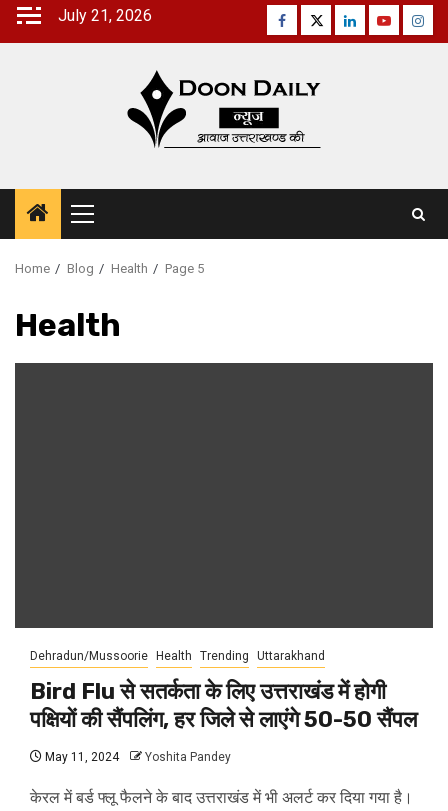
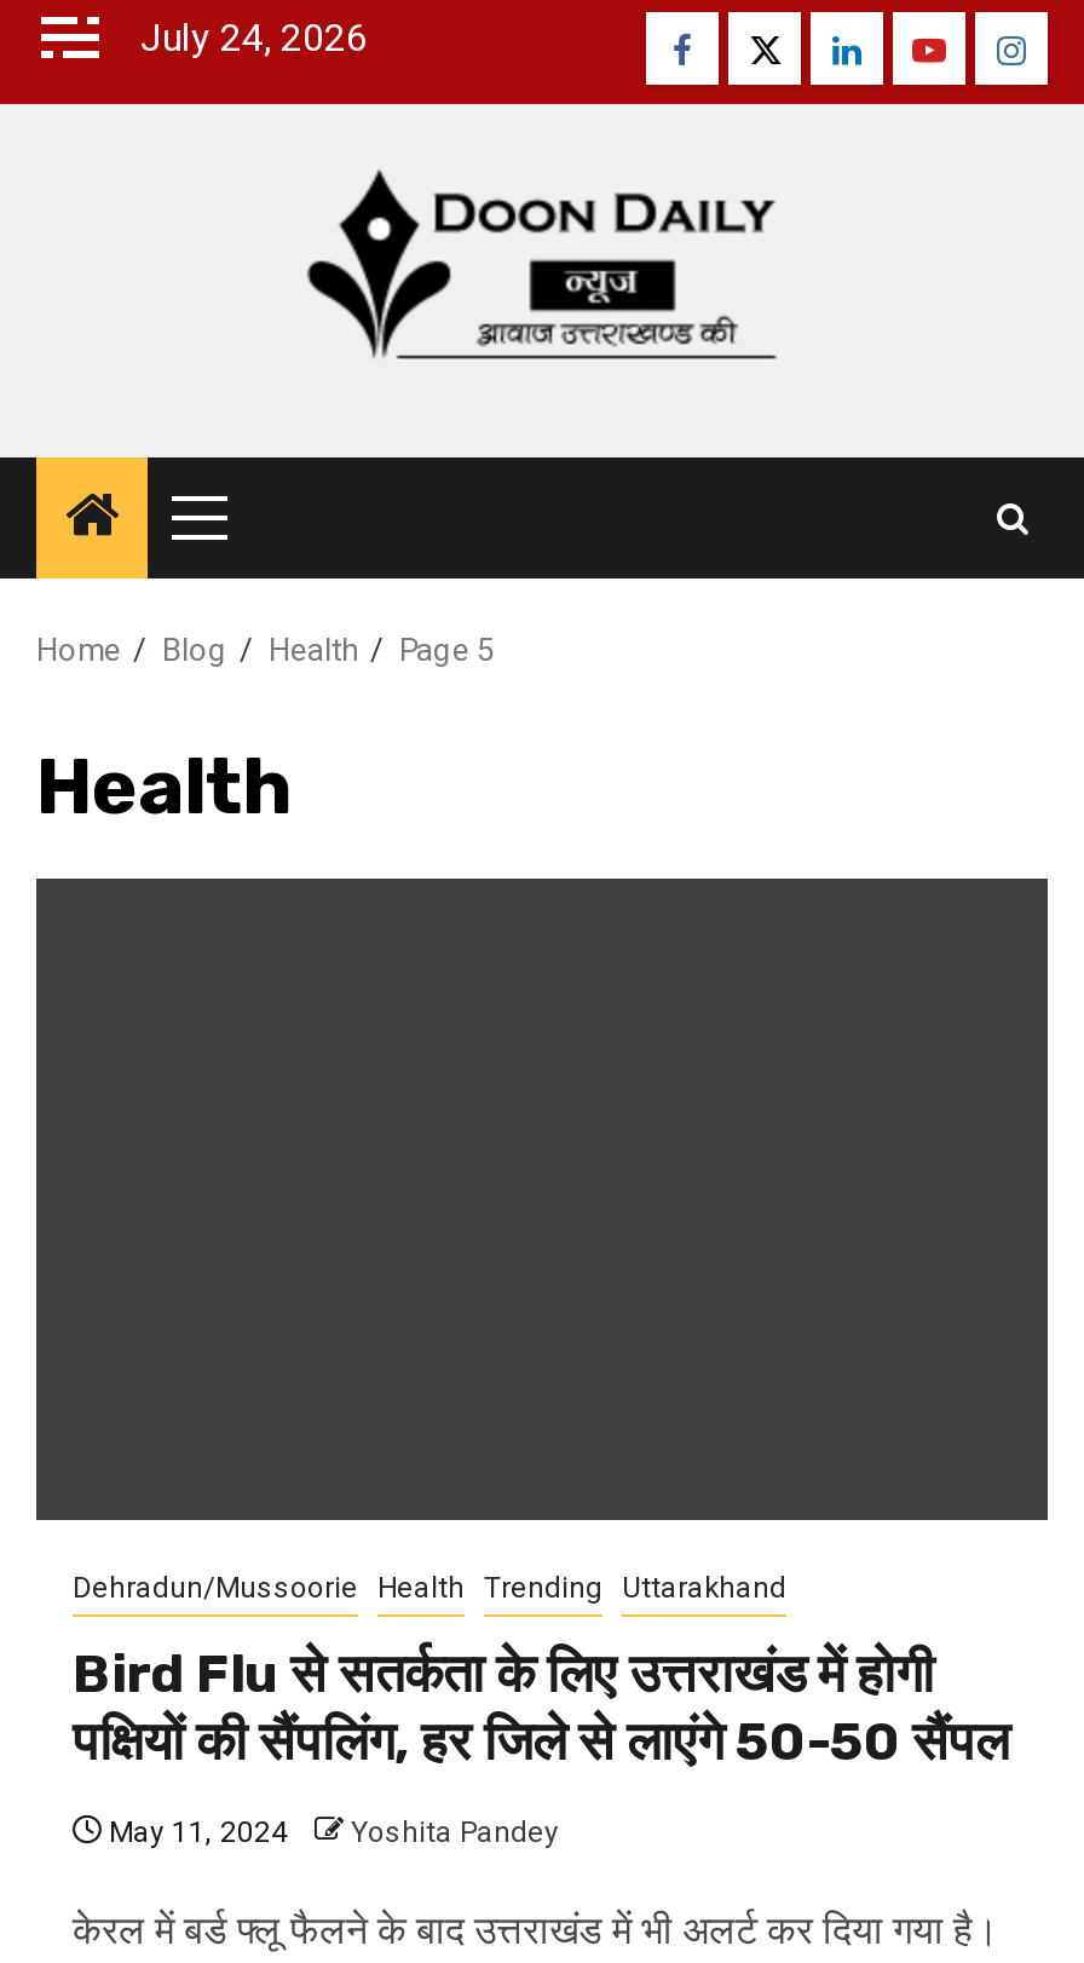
- July 21, 2026
+ July 24, 2026
